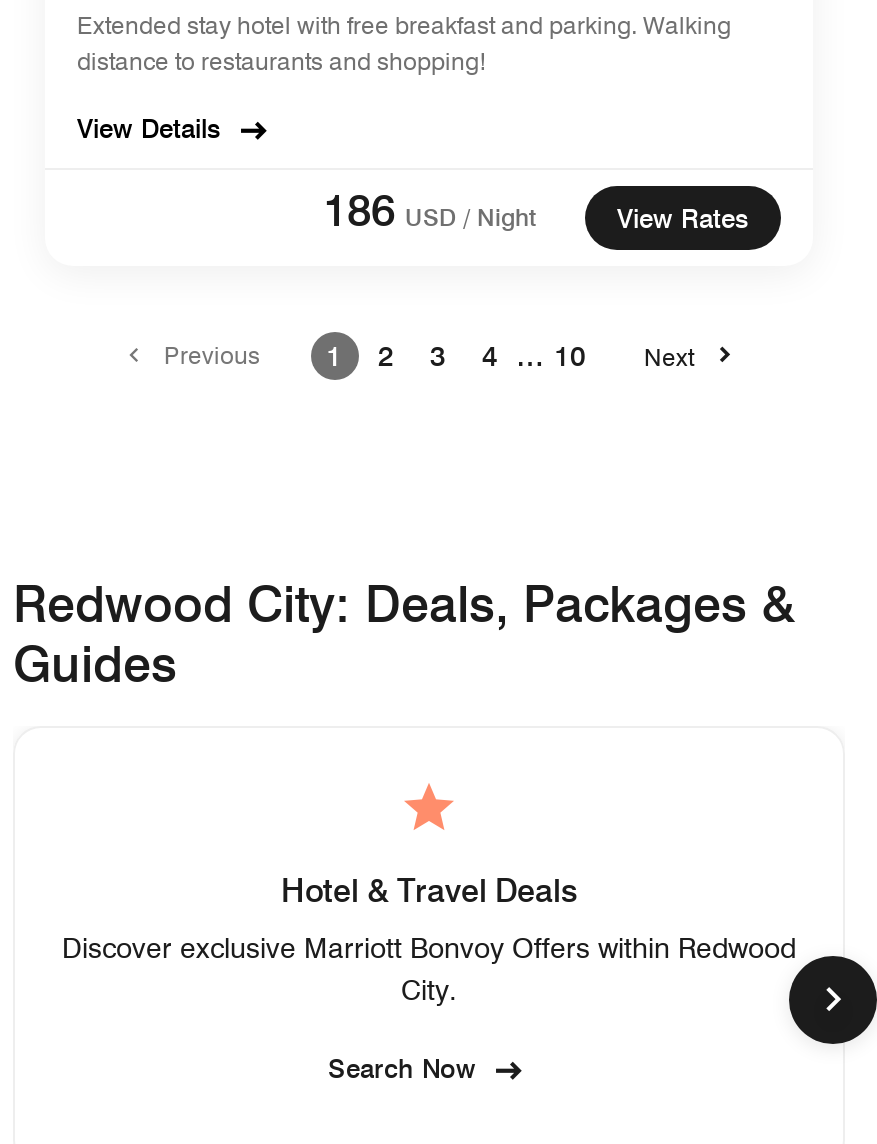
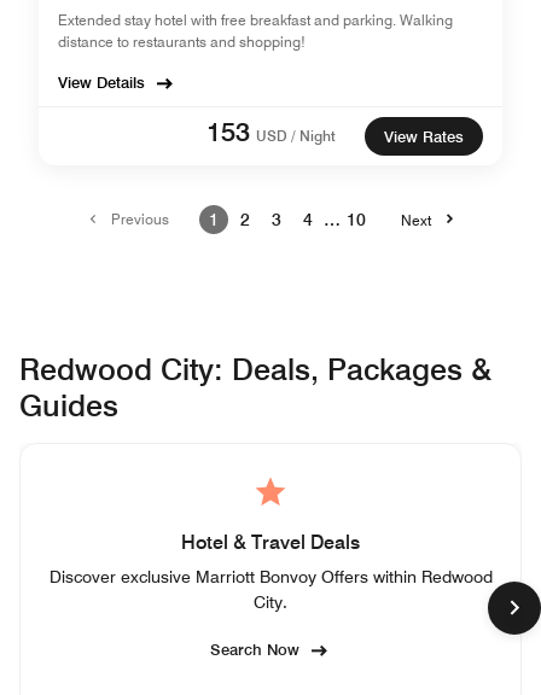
- 186 USD / Night
+ 153 USD / Night
